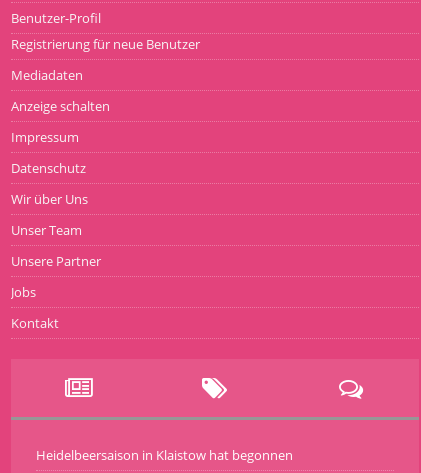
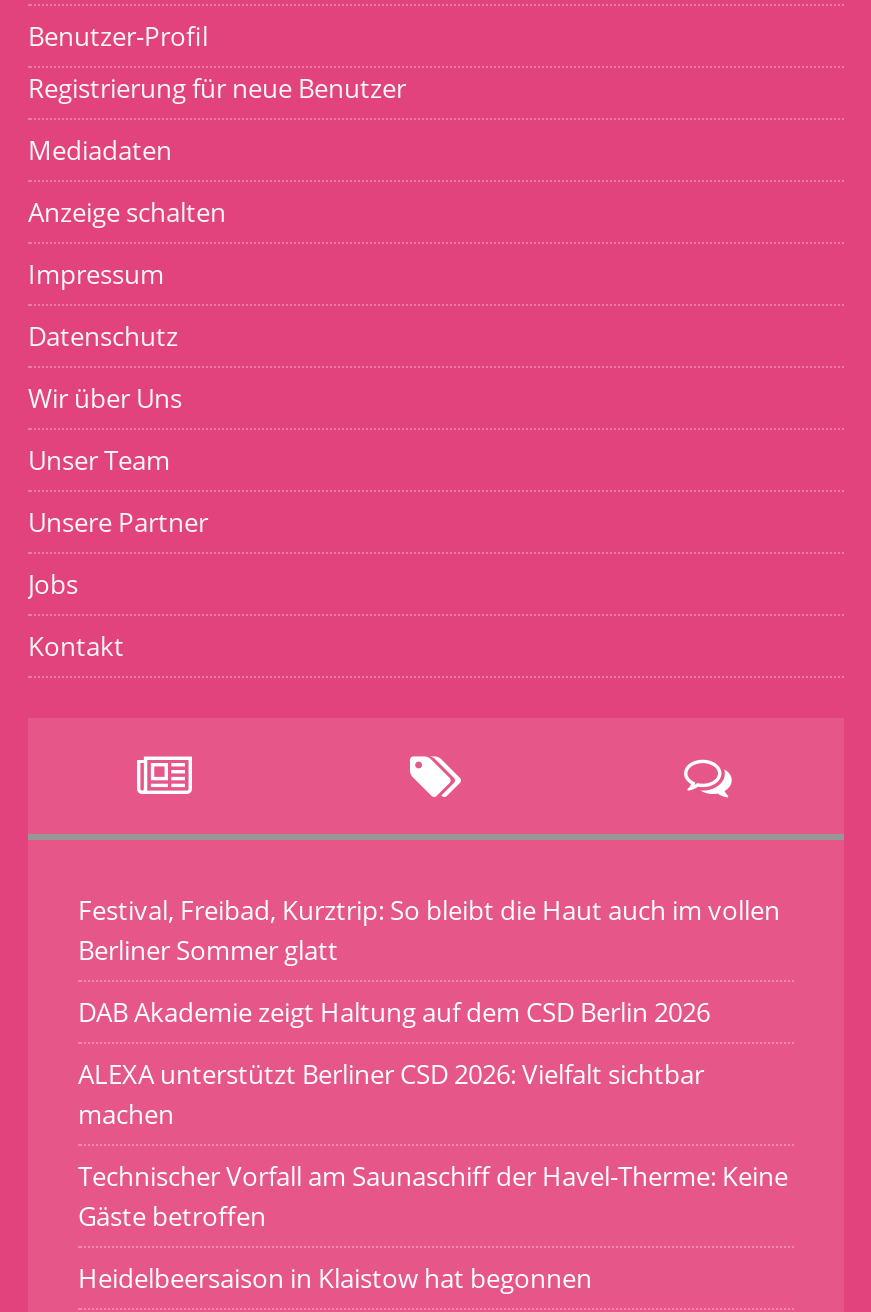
+ Festival, Freibad, Kurztrip: So bleibt die Haut auch im vollen
+ Berliner Sommer glatt
+ DAB Akademie zeigt Haltung auf dem CSD Berlin 2026
+ ALEXA unterstützt Berliner CSD 2026: Vielfalt sichtbar
+ machen
+ Technischer Vorfall am Saunaschiff der Havel-Therme: Keine
+ Gäste betroffen
